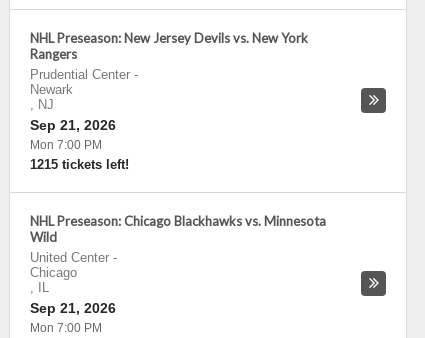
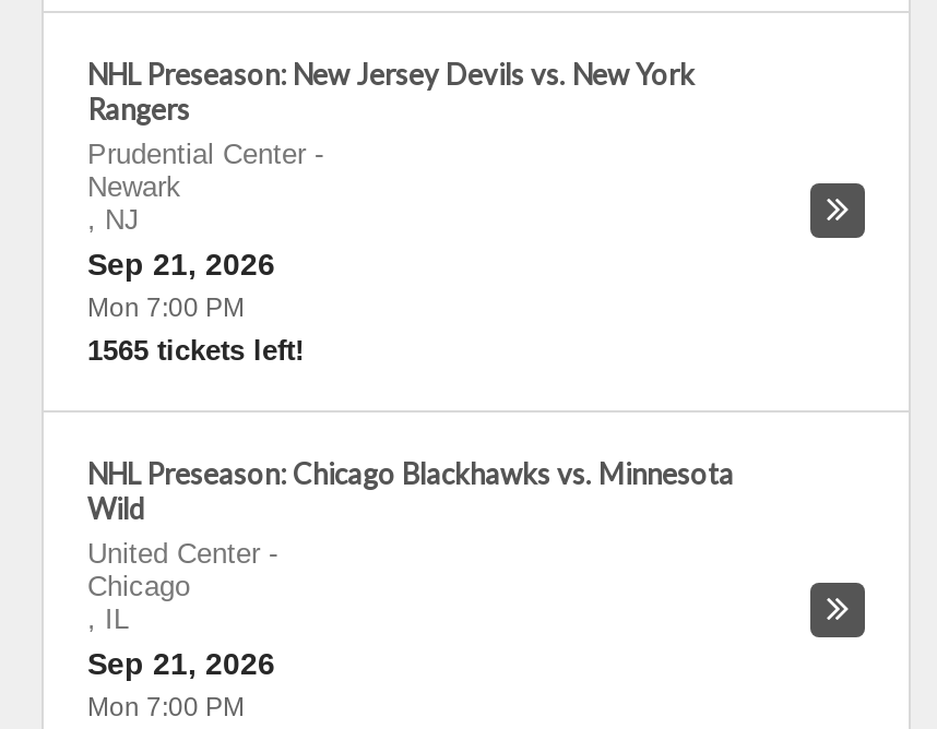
- 1215 tickets left!
+ 1565 tickets left!
